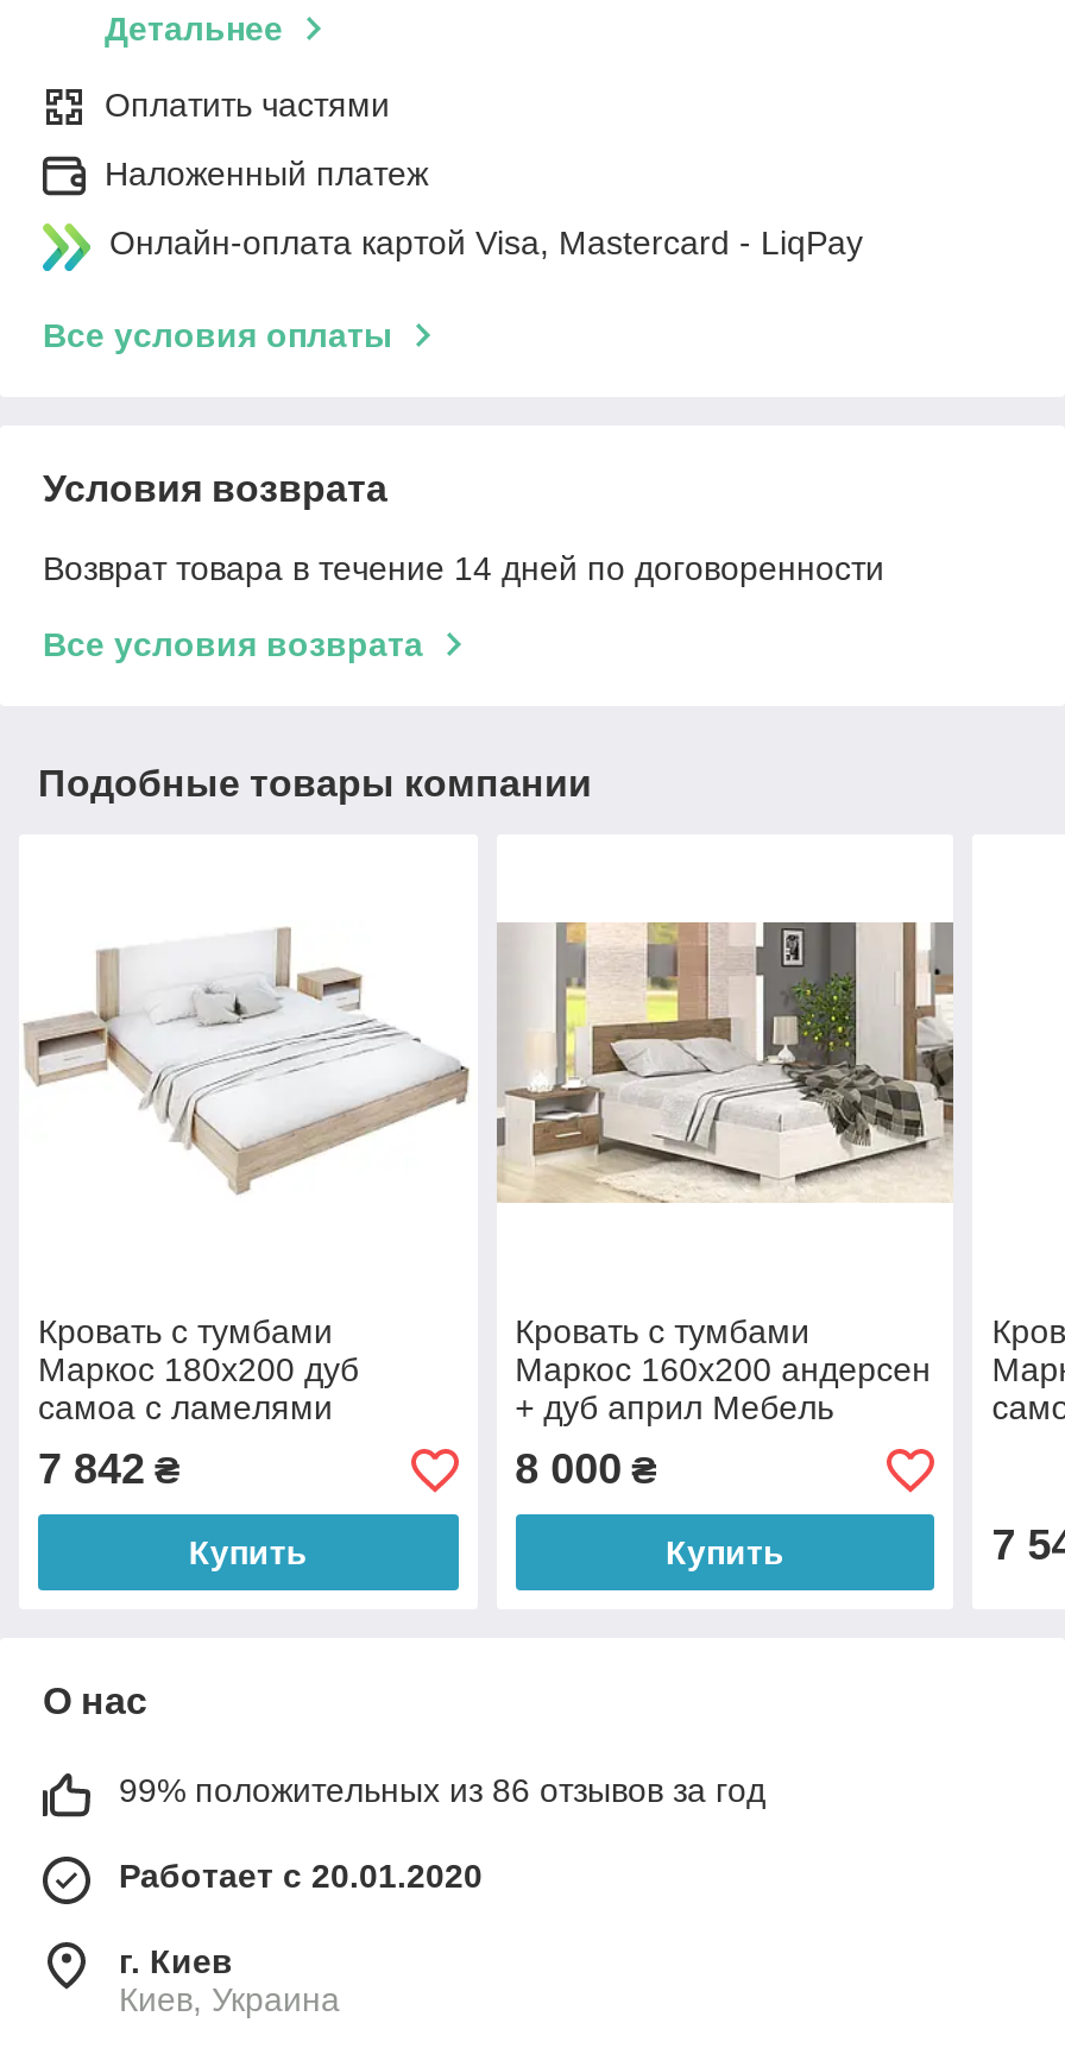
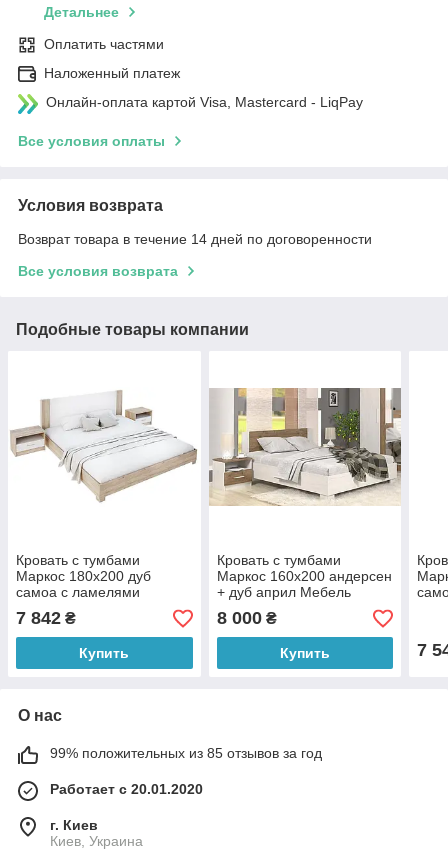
- 99% положительных из 86 отзывов за год
+ 99% положительных из 85 отзывов за год
